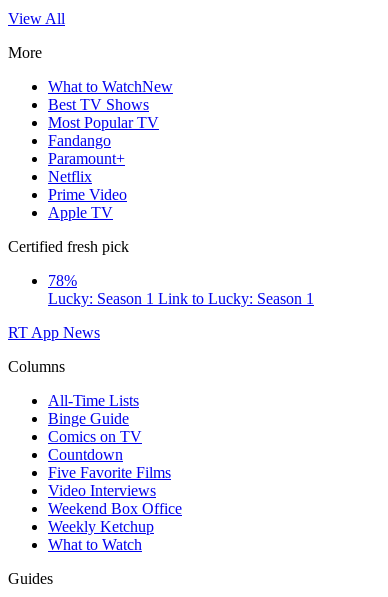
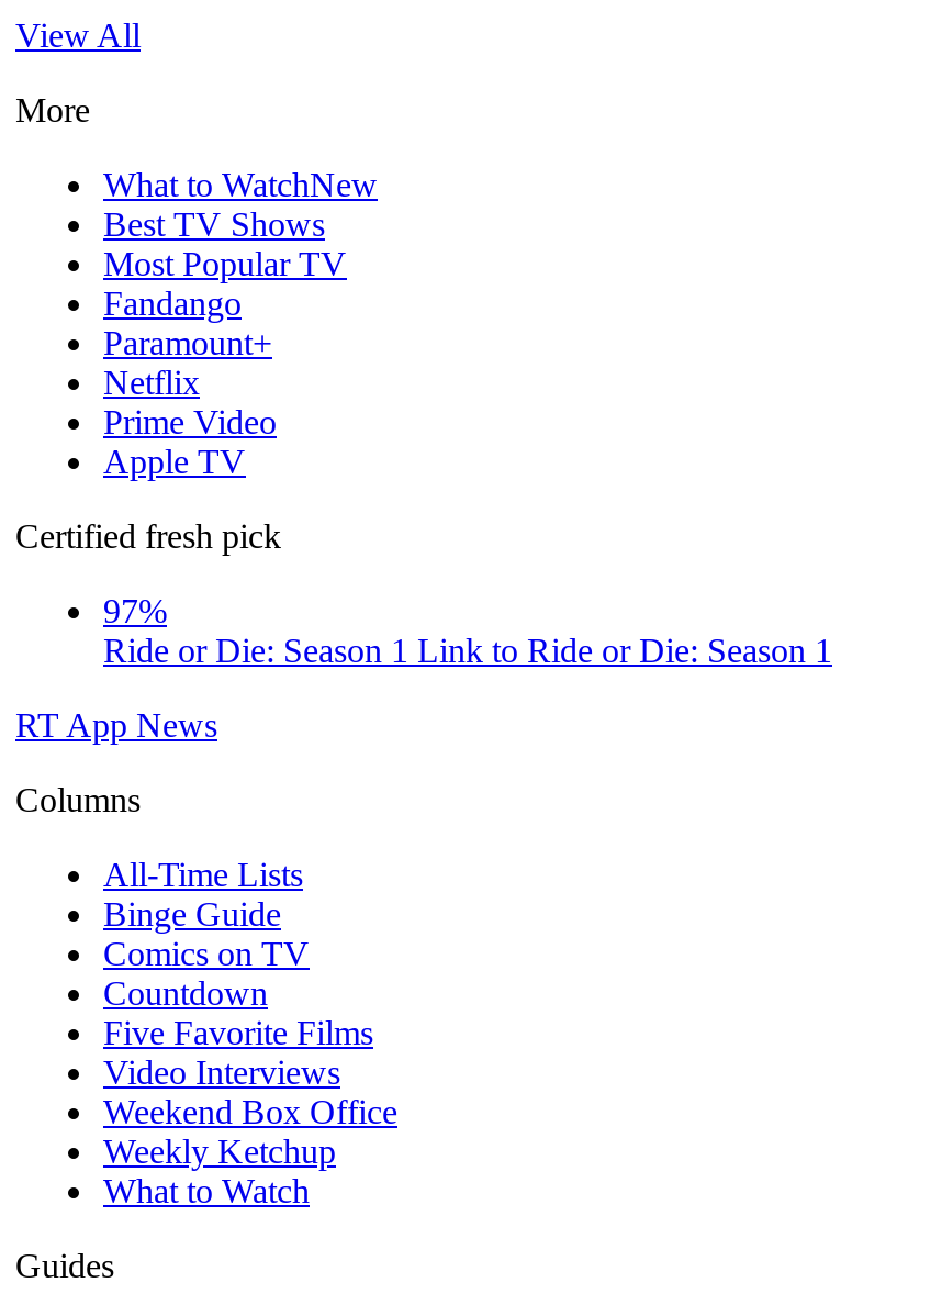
- 78%
- Lucky: Season 1 Link to Lucky: Season 1
+ 97%
+ Ride or Die: Season 1 Link to Ride or Die: Season 1
